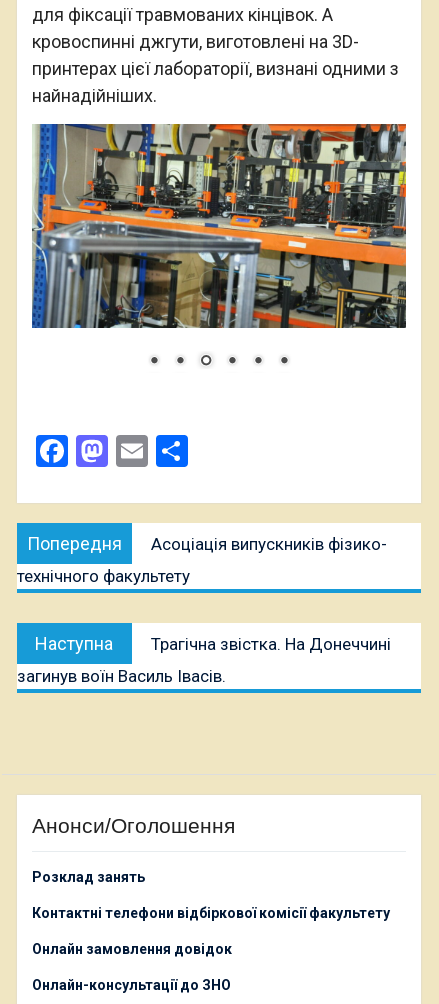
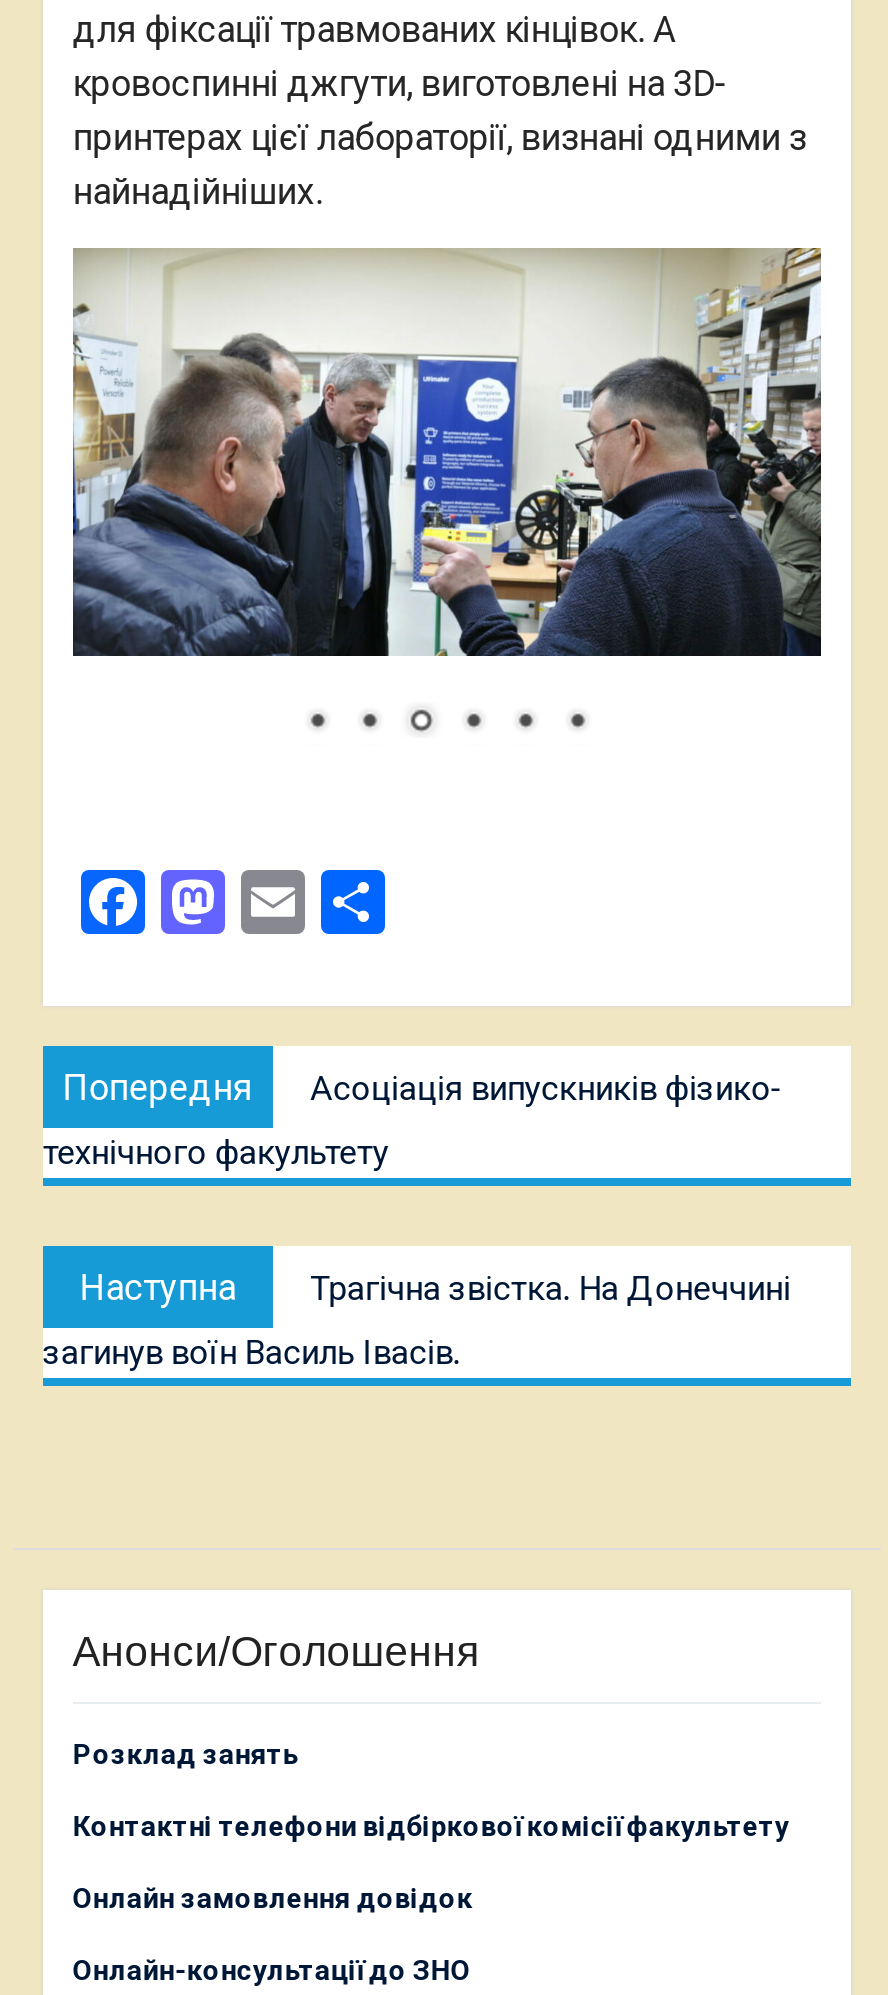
- [image]
+ [image]
